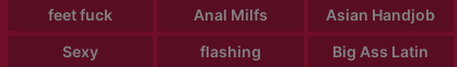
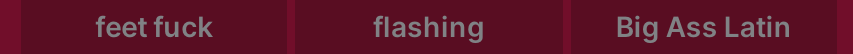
- Anal Milfs
- Asian Handjob
- Sexy
